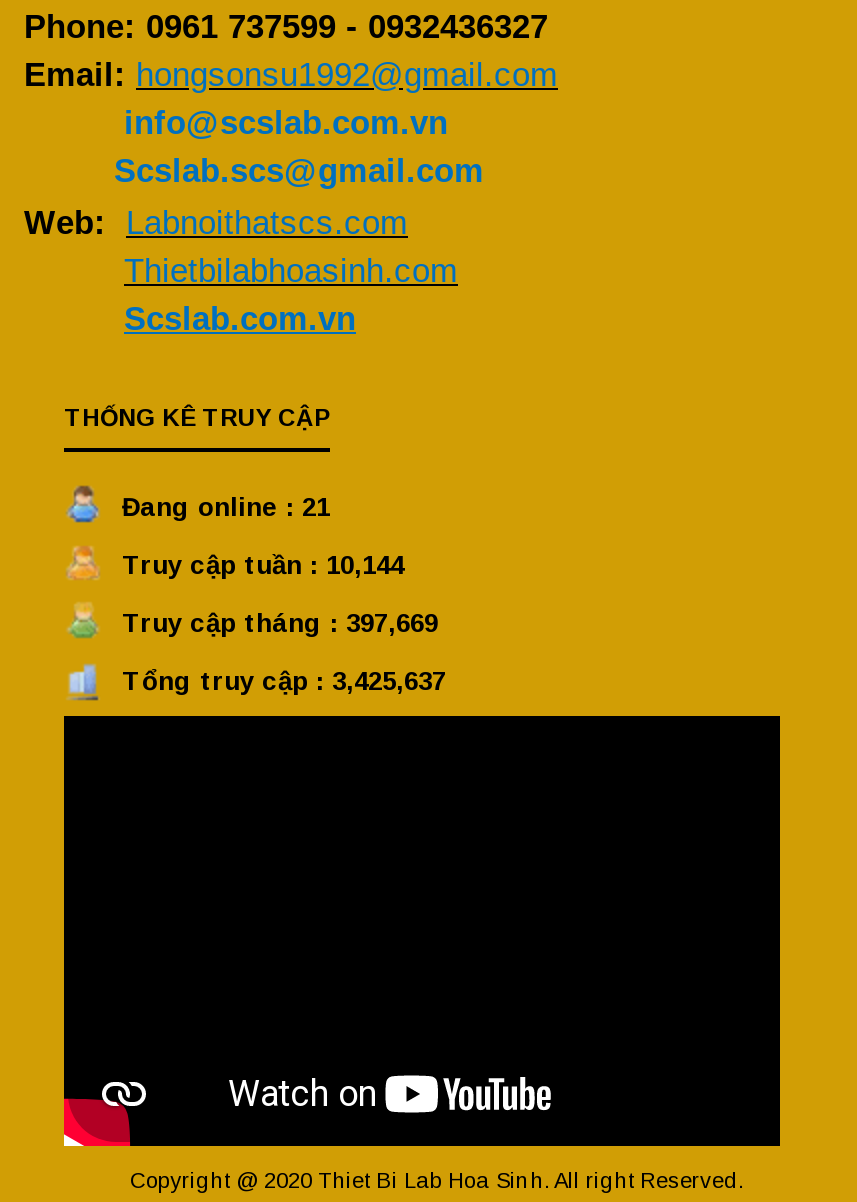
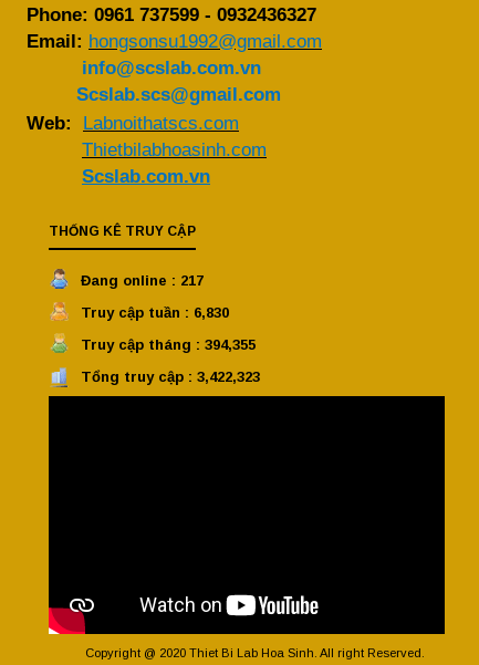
- Đang online : 21
+ Đang online : 217

- Truy cập tuần : 10,144
+ Truy cập tuần : 6,830

- Truy cập tháng : 397,669
+ Truy cập tháng : 394,355

- Tổng truy cập : 3,425,637
+ Tổng truy cập : 3,422,323
